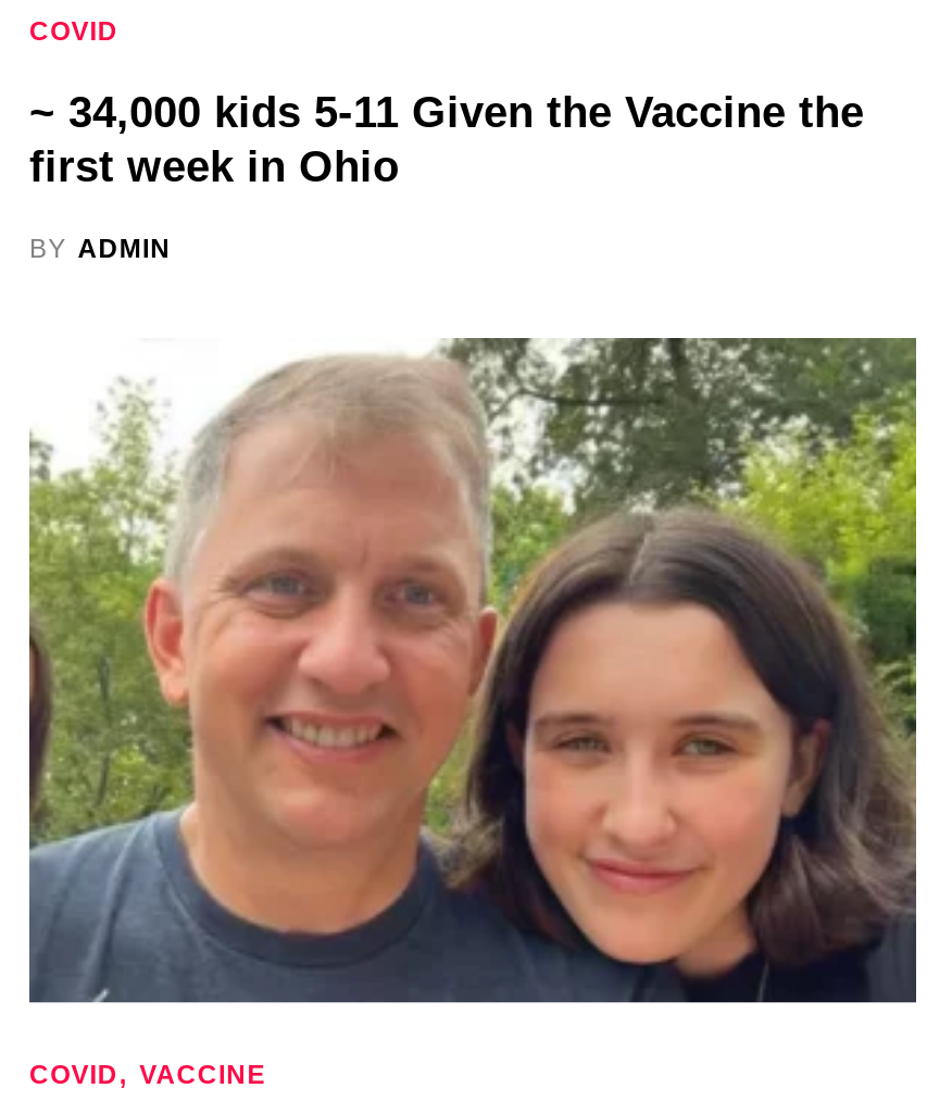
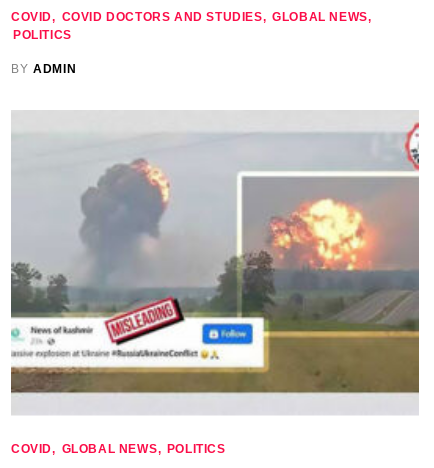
- ~ 34,000 kids 5-11 Given the Vaccine the
- first week in Ohio
+ COVID DOCTORS AND STUDIES
+ GLOBAL NEWS
+ POLITICS

- [image]
- VACCINE
+ [image]
+ GLOBAL NEWS
+ POLITICS
